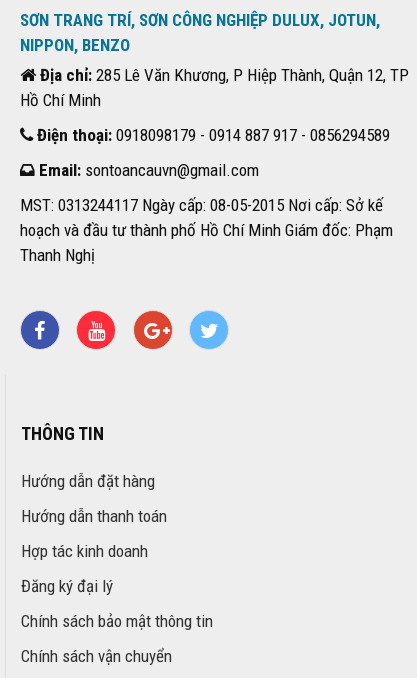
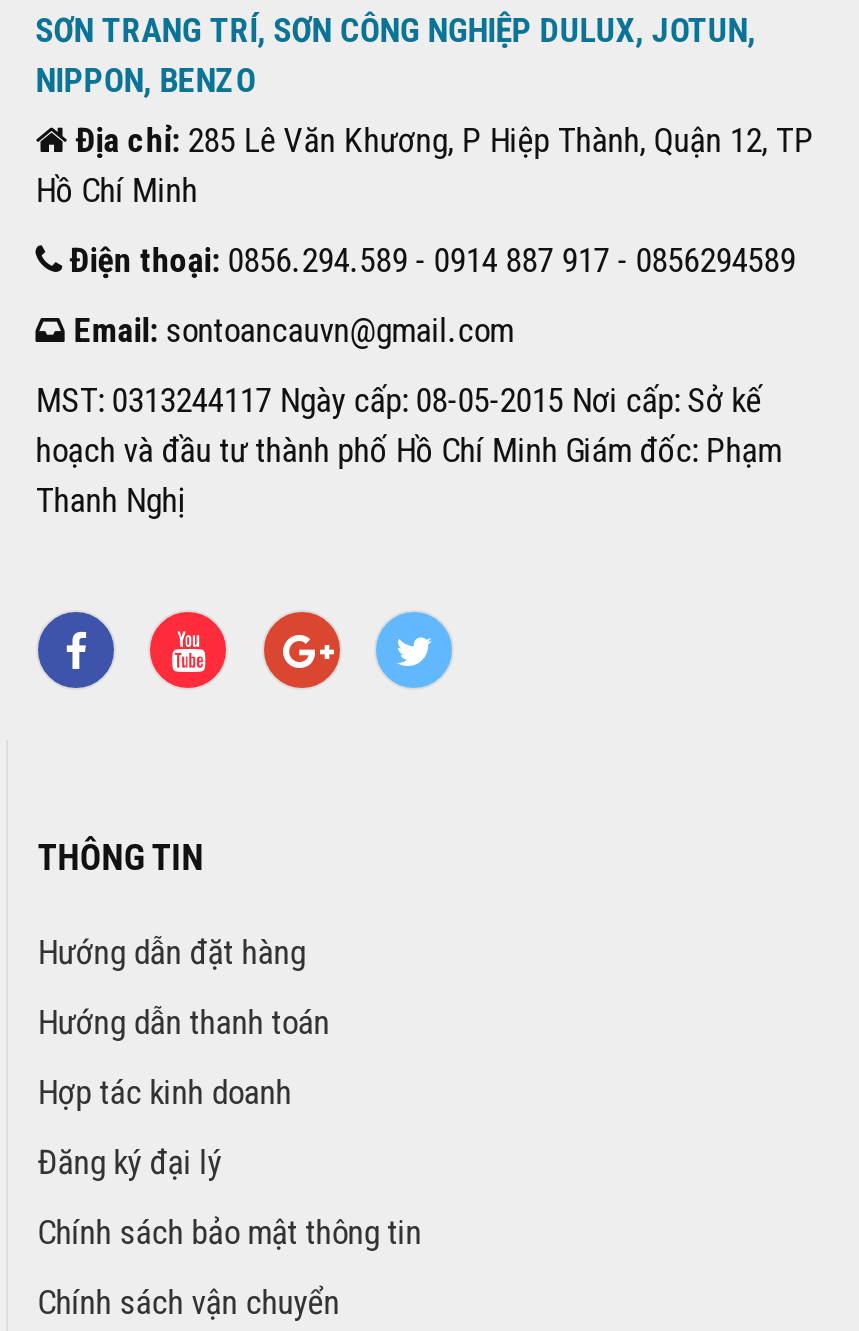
- Điện thoại: 0918098179 - 0914 887 917 - 0856294589
+ Điện thoại: 0856.294.589 - 0914 887 917 - 0856294589
